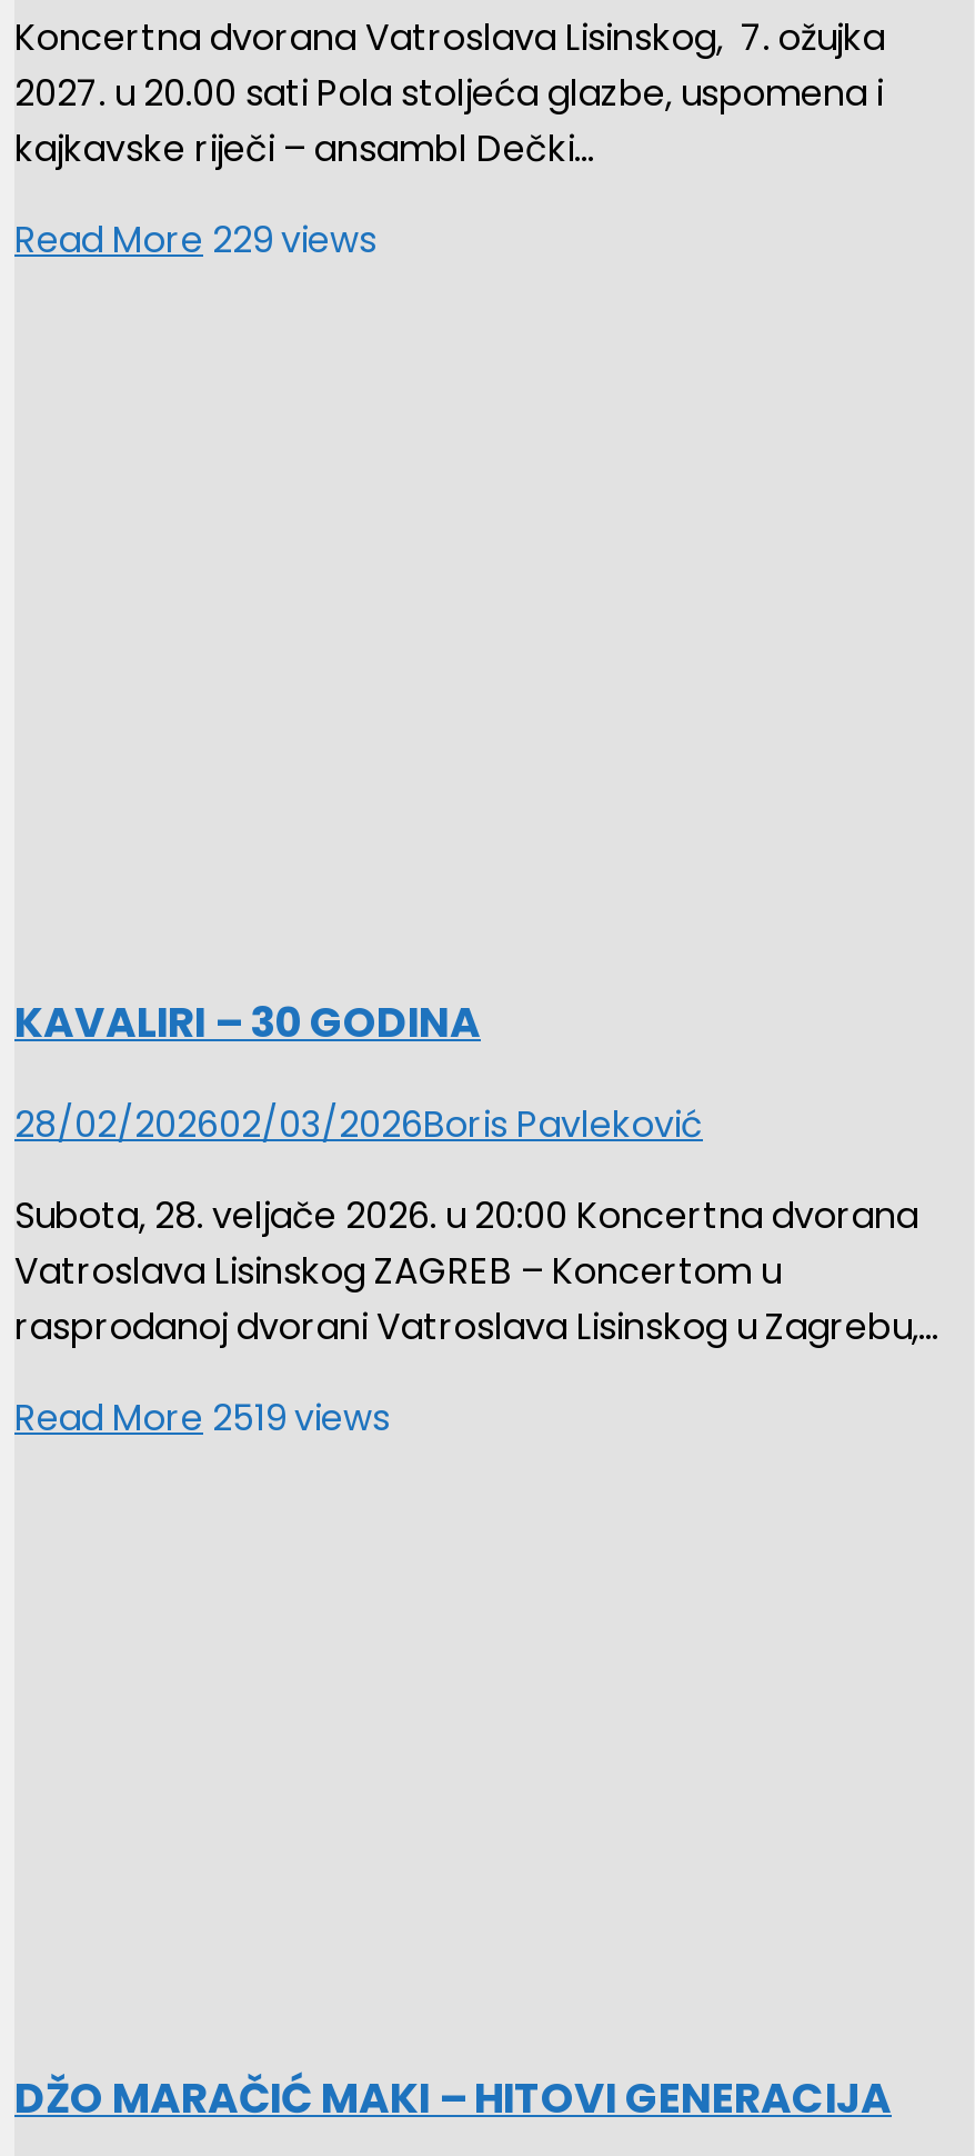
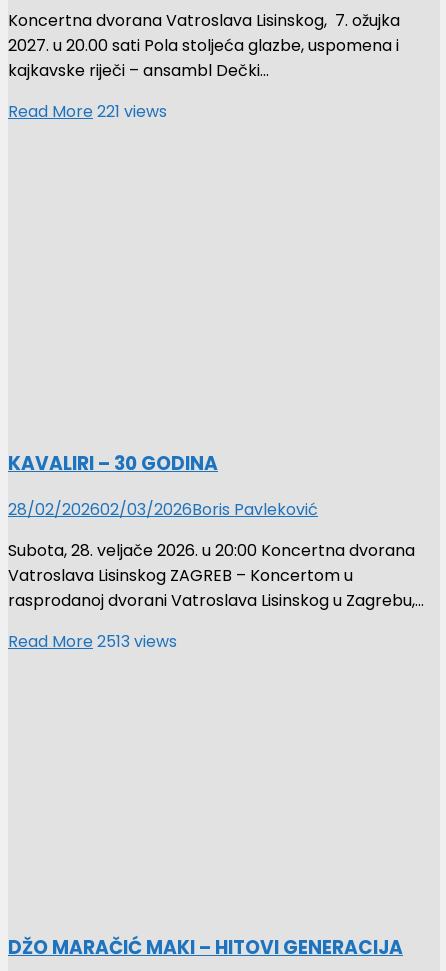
- Read More 229 views
+ Read More 221 views

- Read More 2519 views
+ Read More 2513 views
